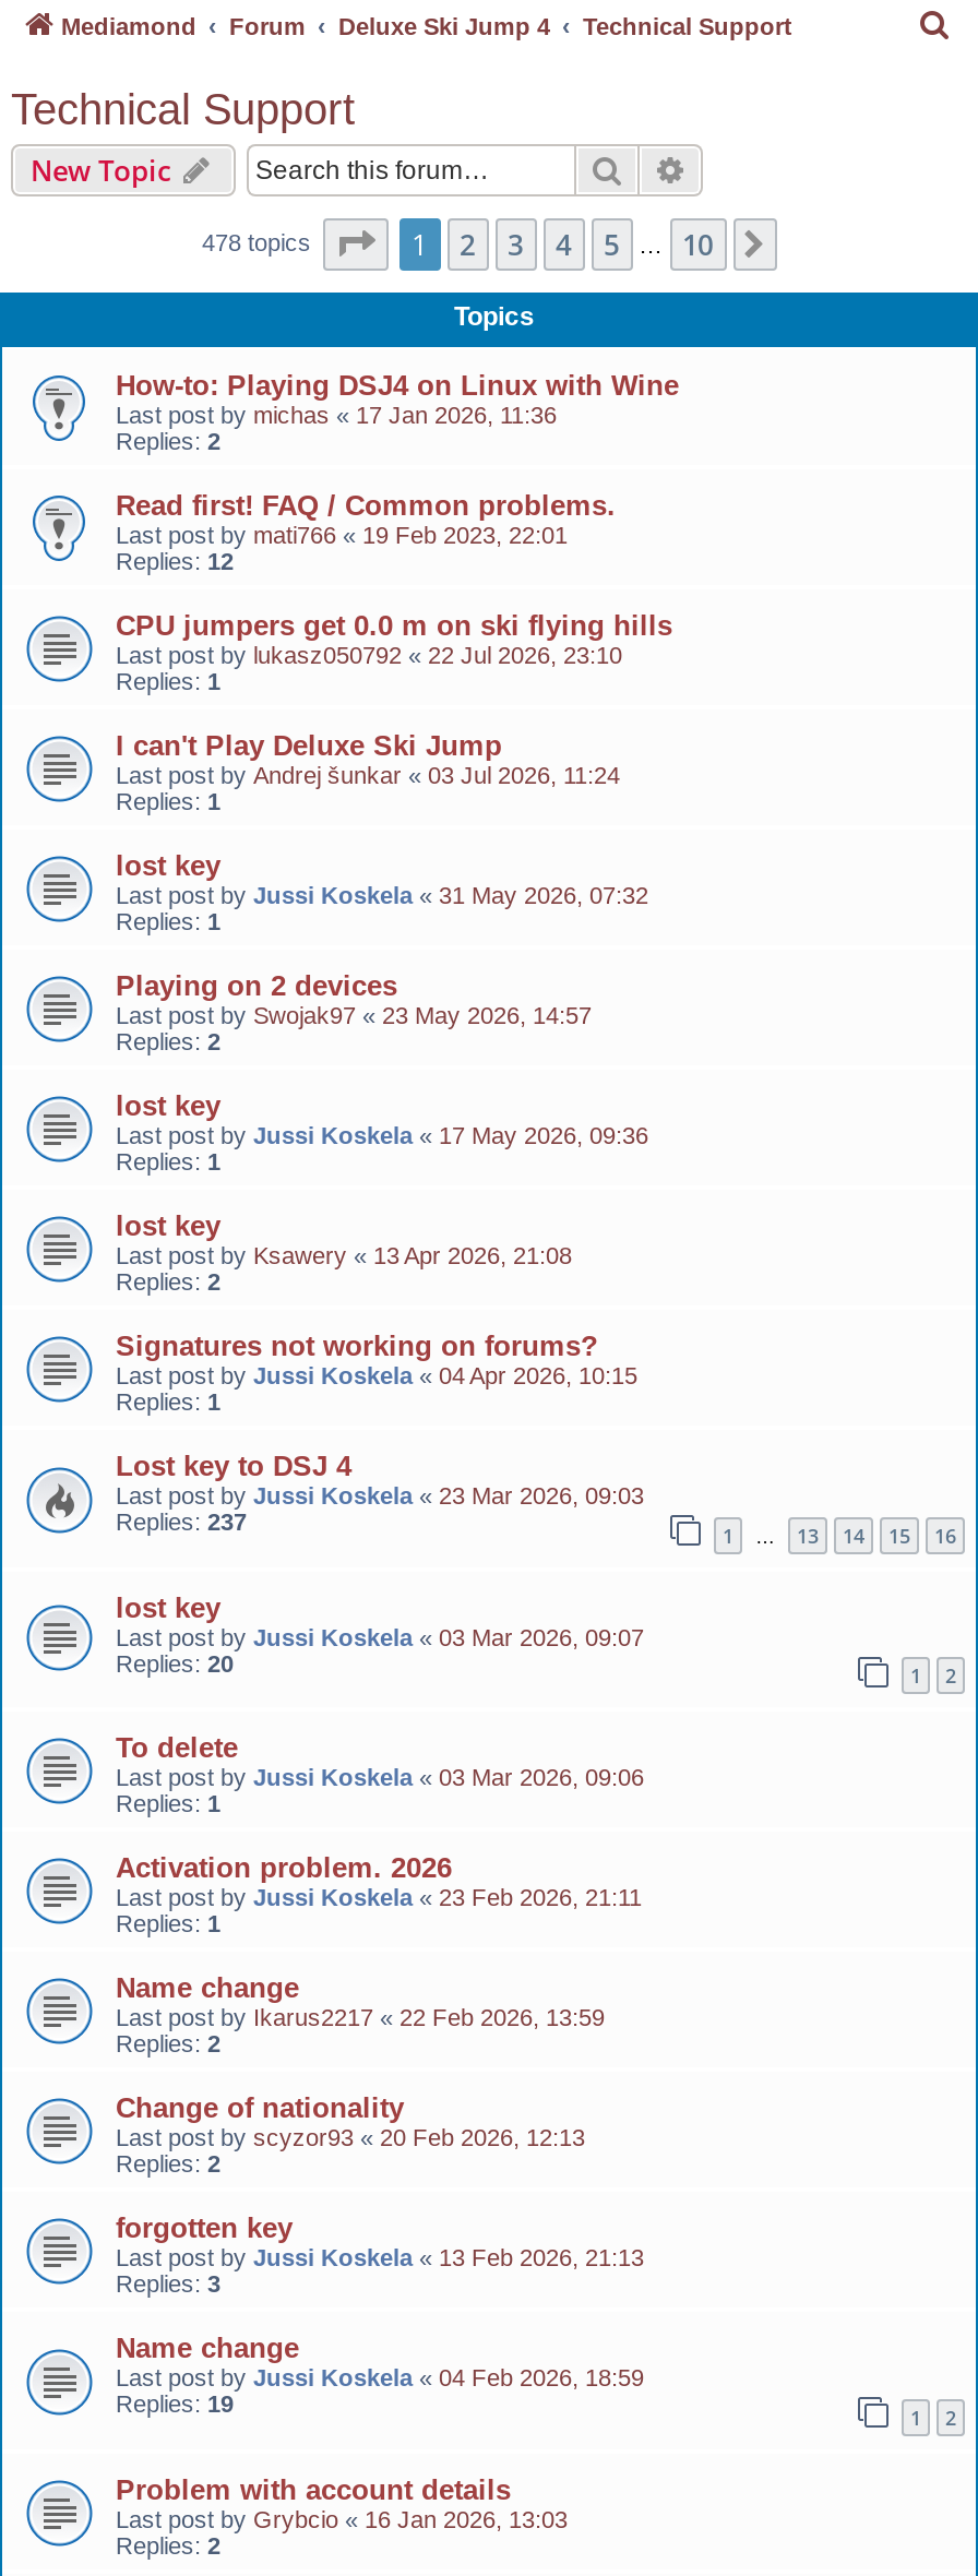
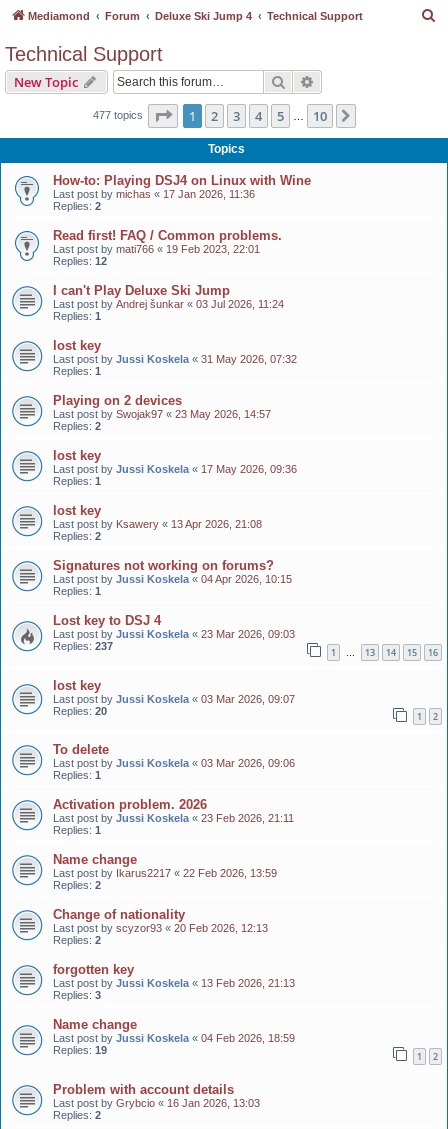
- 478 topics
+ 477 topics

- CPU jumpers get 0.0 m on ski flying hills
- Last post by lukasz050792 «22 Jul 2026, 23:10
- Replies: 1
